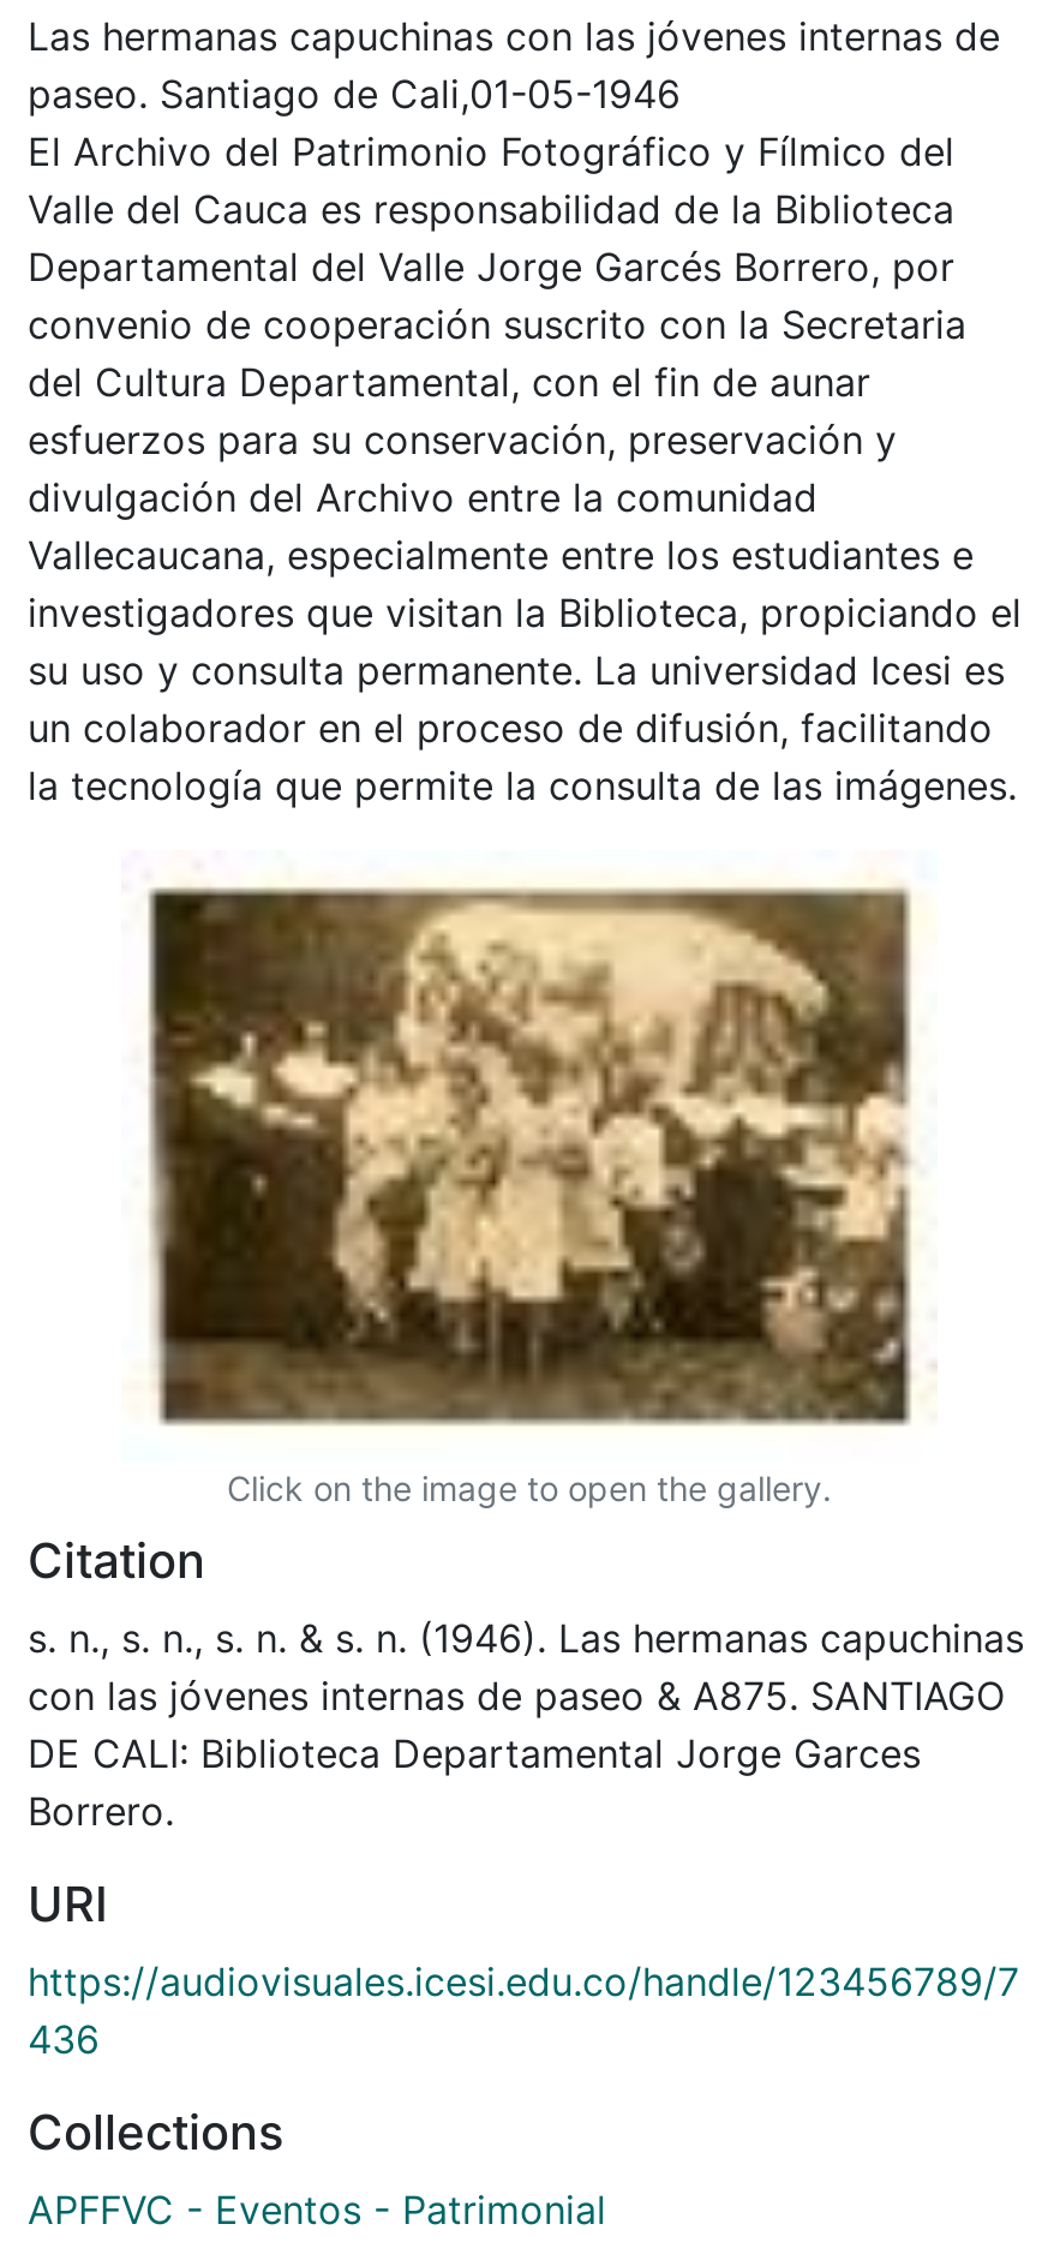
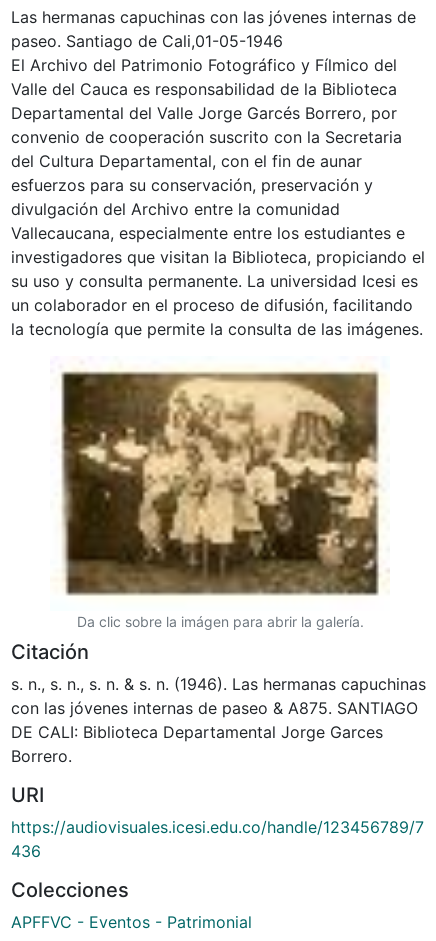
- Click on the image to open the gallery.
- Citation
+ Da clic sobre la imágen para abrir la galería.
+ Citación

- Collections
+ Colecciones
